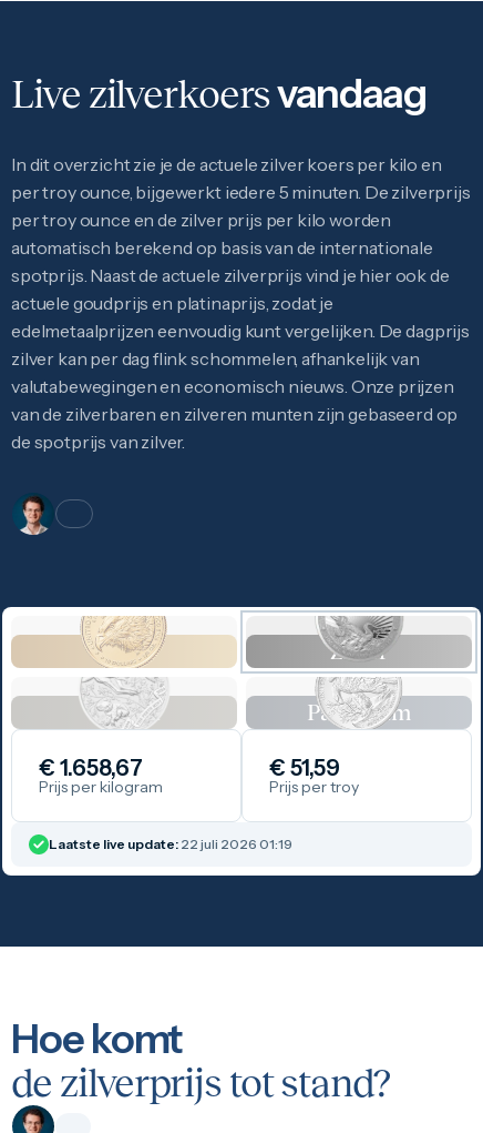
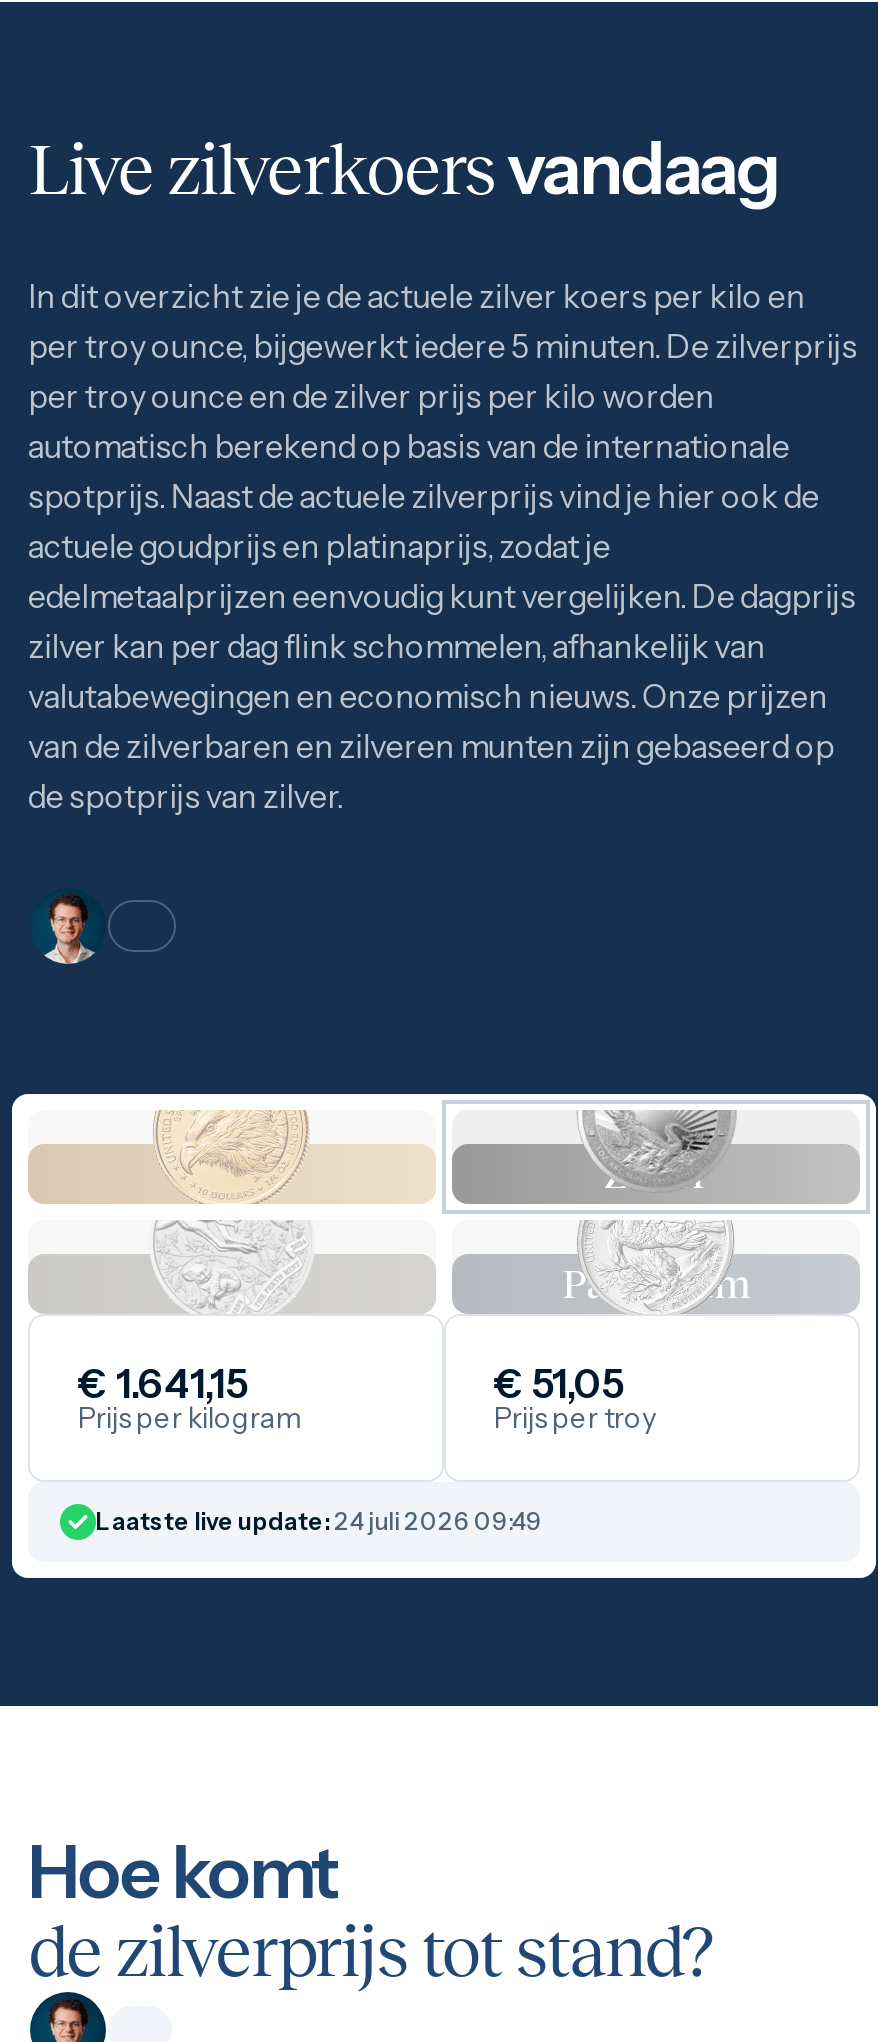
- € 1.658,67
+ € 1.641,15

- € 51,59
+ € 51,05

- Laatste live update: 22 juli 2026 01:19
+ Laatste live update: 24 juli 2026 09:49
